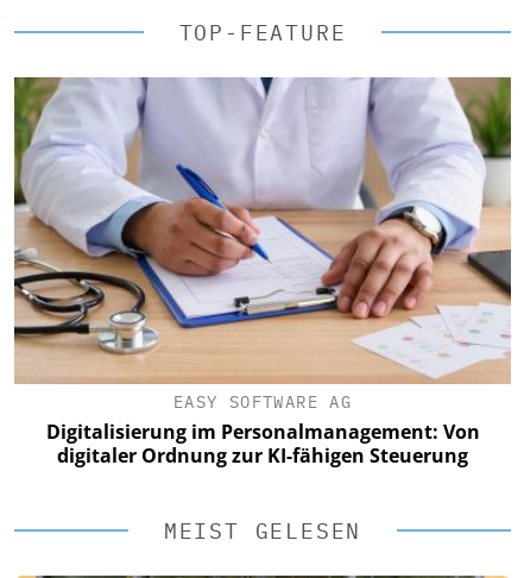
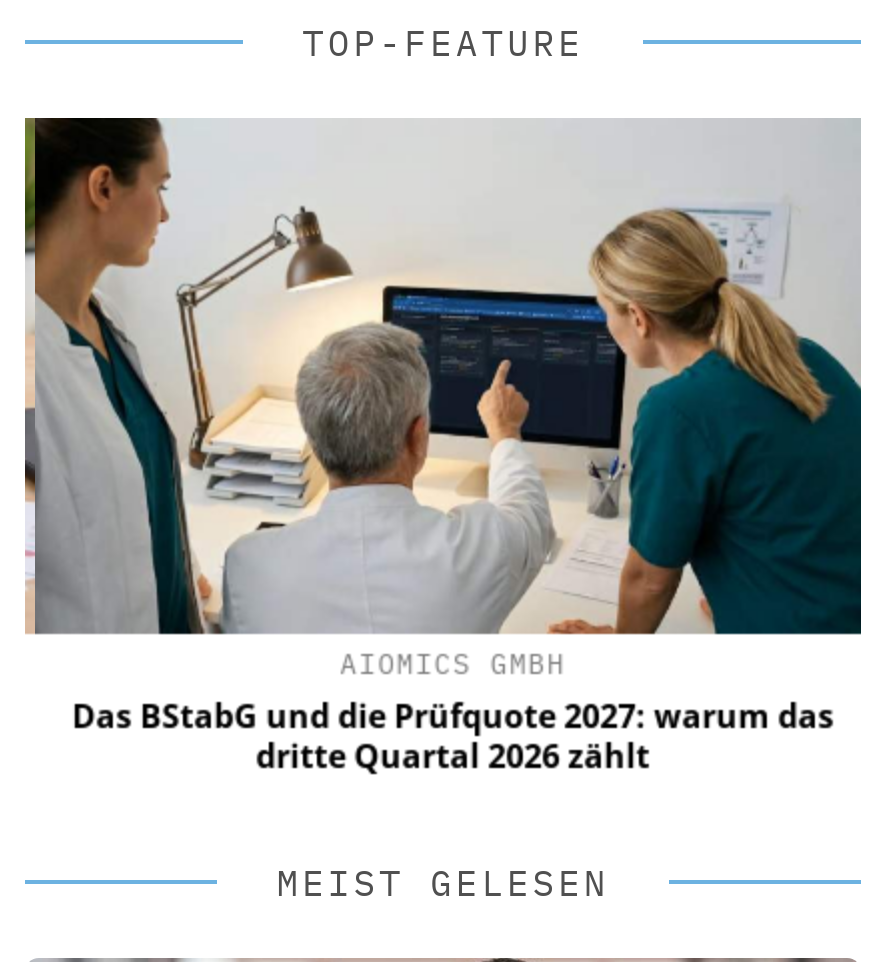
- [image]
- EASY SOFTWARE AG
- Digitalisierung im Personalmanagement: Von
- digitaler Ordnung zur KI-fähigen Steuerung
+ [image]
+ AIOMICS GMBH
+ Das BStabG und die Prüfquote 2027: warum das
+ dritte Quartal 2026 zählt
